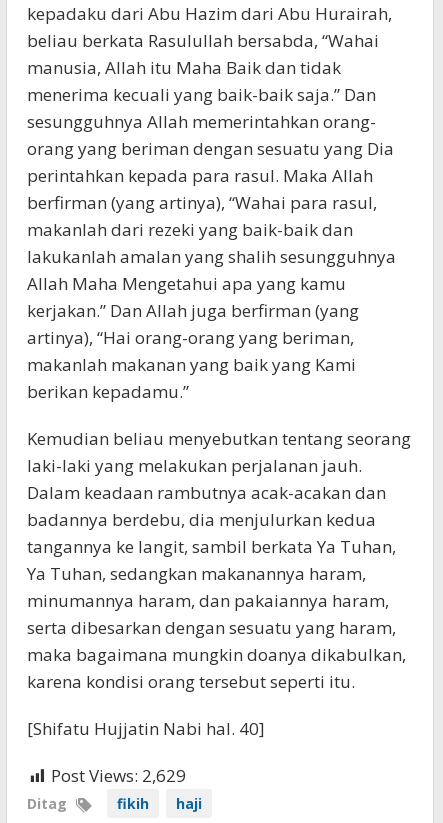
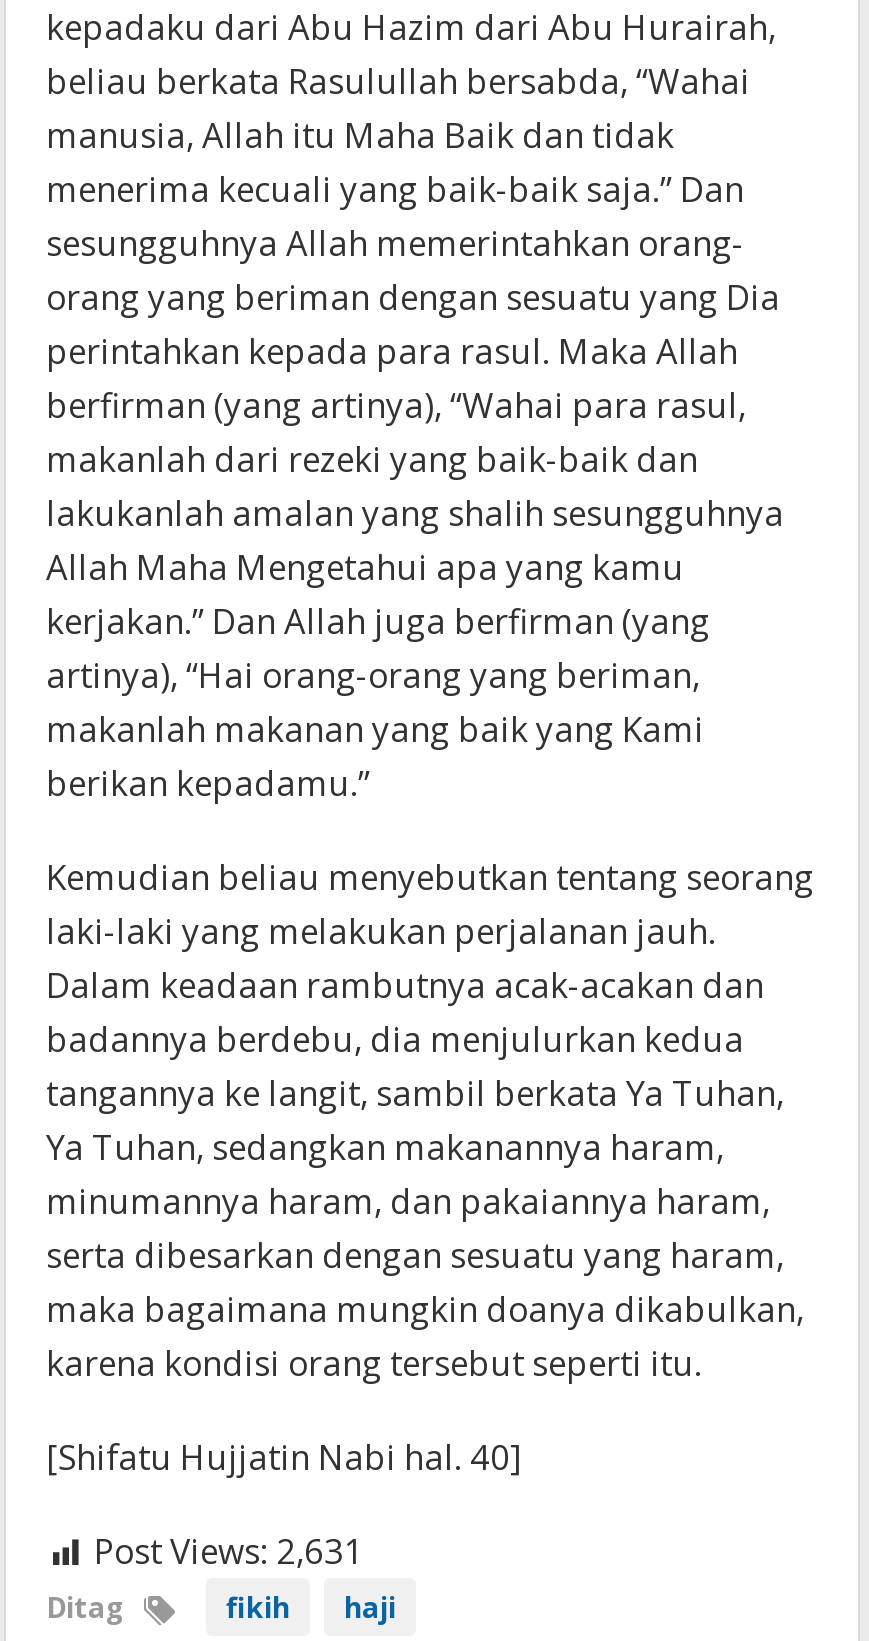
- Post Views: 2,629
+ Post Views: 2,631
